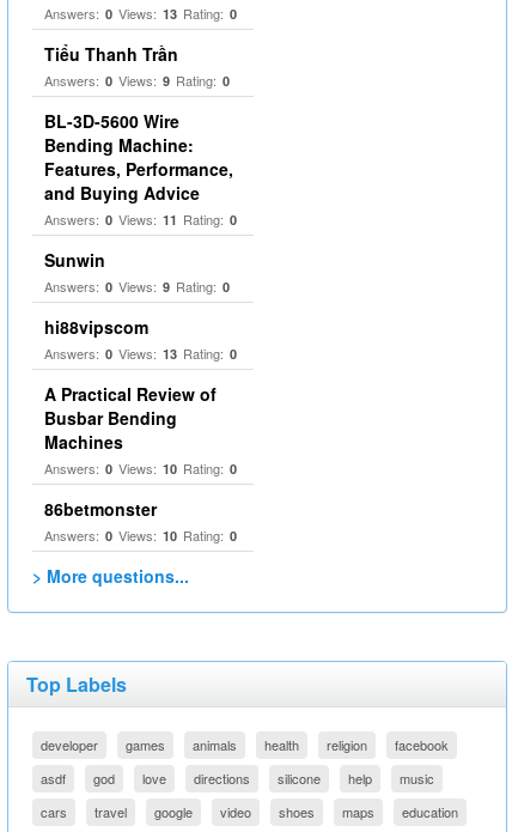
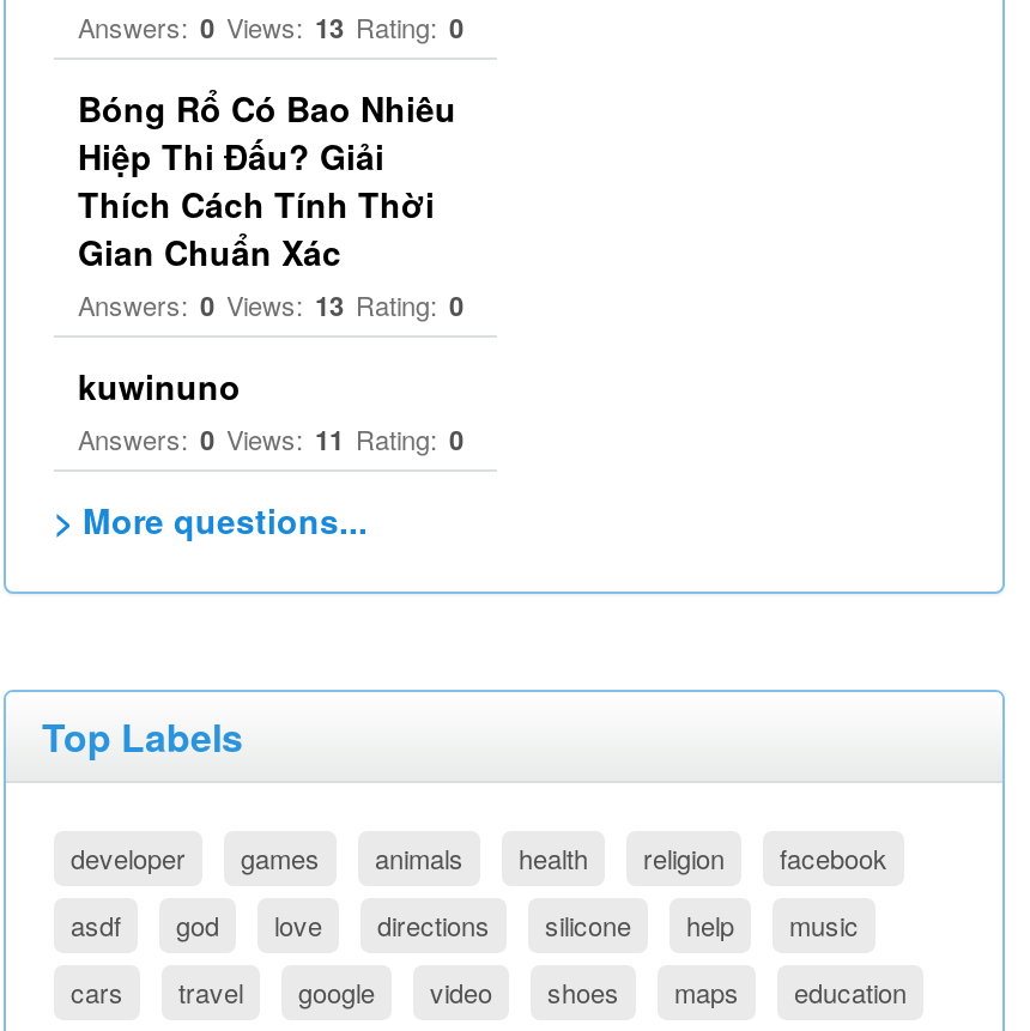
- Tiểu Thanh Trần
- Answers: 0 Views: 9 Rating: 0
+ Bóng Rổ Có Bao Nhiêu
+ Hiệp Thi Đấu? Giải
+ Thích Cách Tính Thời
+ Gian Chuẩn Xác
+ Answers: 0 Views: 13 Rating: 0

- BL-3D-5600 Wire
- Bending Machine:
- Features, Performance,
- and Buying Advice
+ kuwinuno

- Sunwin
- Answers: 0 Views: 9 Rating: 0
- hi88vipscom
- Answers: 0 Views: 13 Rating: 0
- A Practical Review of
- Busbar Bending
- Machines
- Answers: 0 Views: 10 Rating: 0
- 86betmonster
- Answers: 0 Views: 10 Rating: 0
